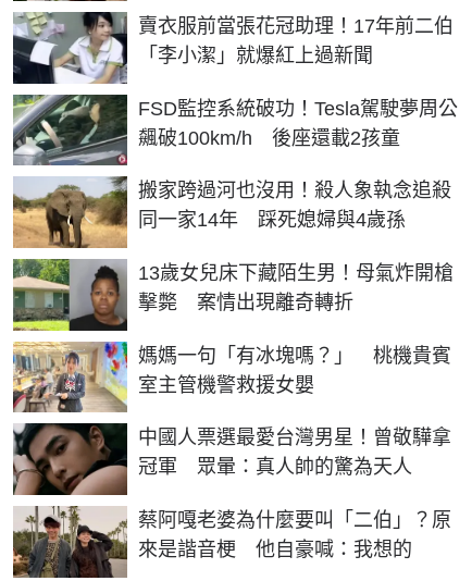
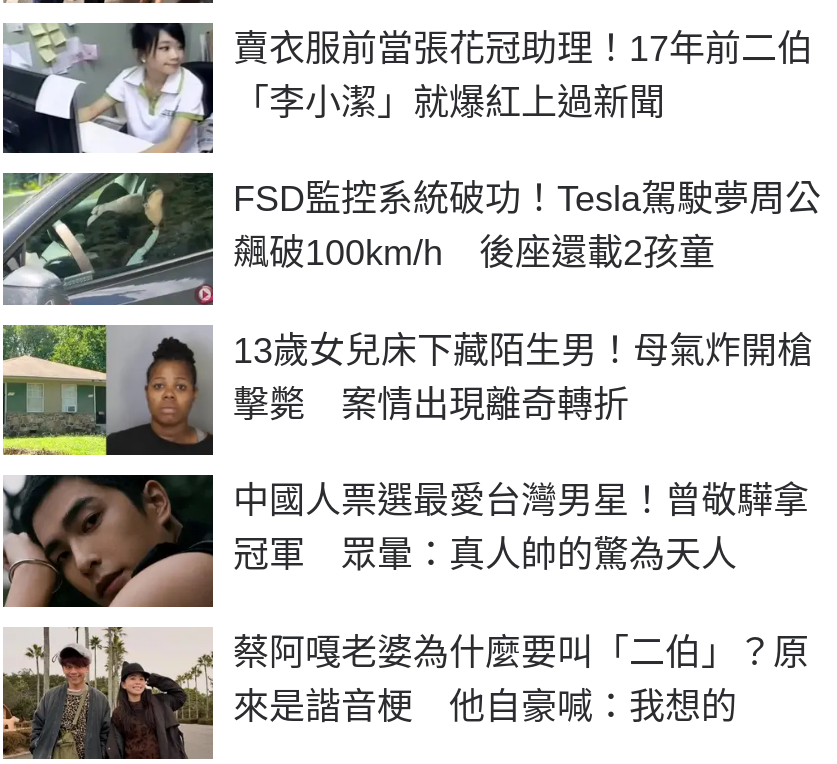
- [image]
- 搬家跨過河也沒用！殺人象執念追殺
- 同一家14年 踩死媳婦與4歲孫

- [image]
- 媽媽一句「有冰塊嗎？」 桃機貴賓
- 室主管機警救援女嬰
